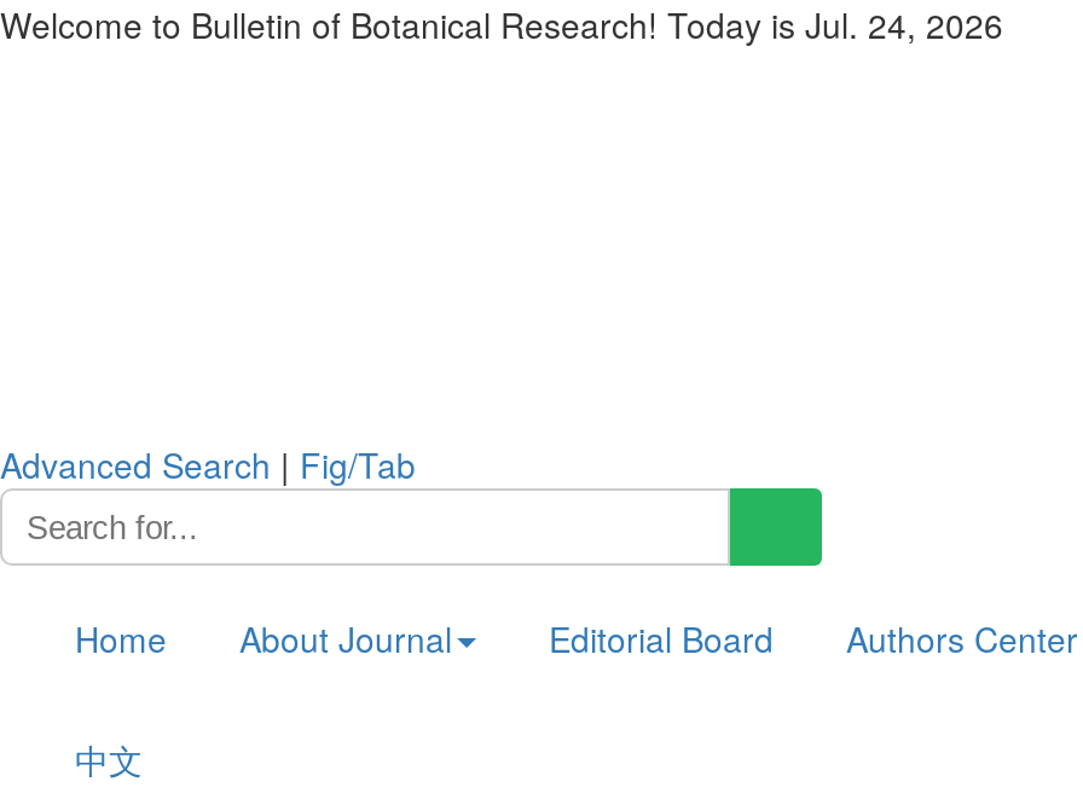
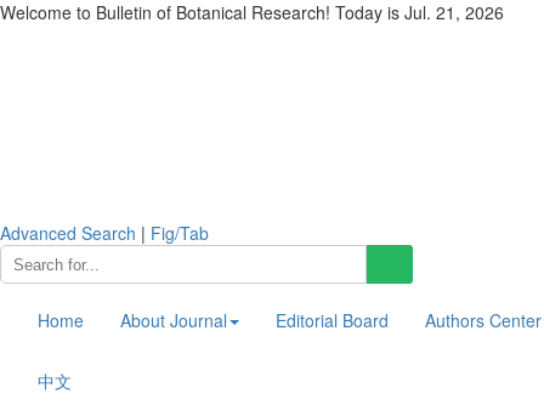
- Welcome to Bulletin of Botanical Research! Today is Jul. 24, 2026
+ Welcome to Bulletin of Botanical Research! Today is Jul. 21, 2026
